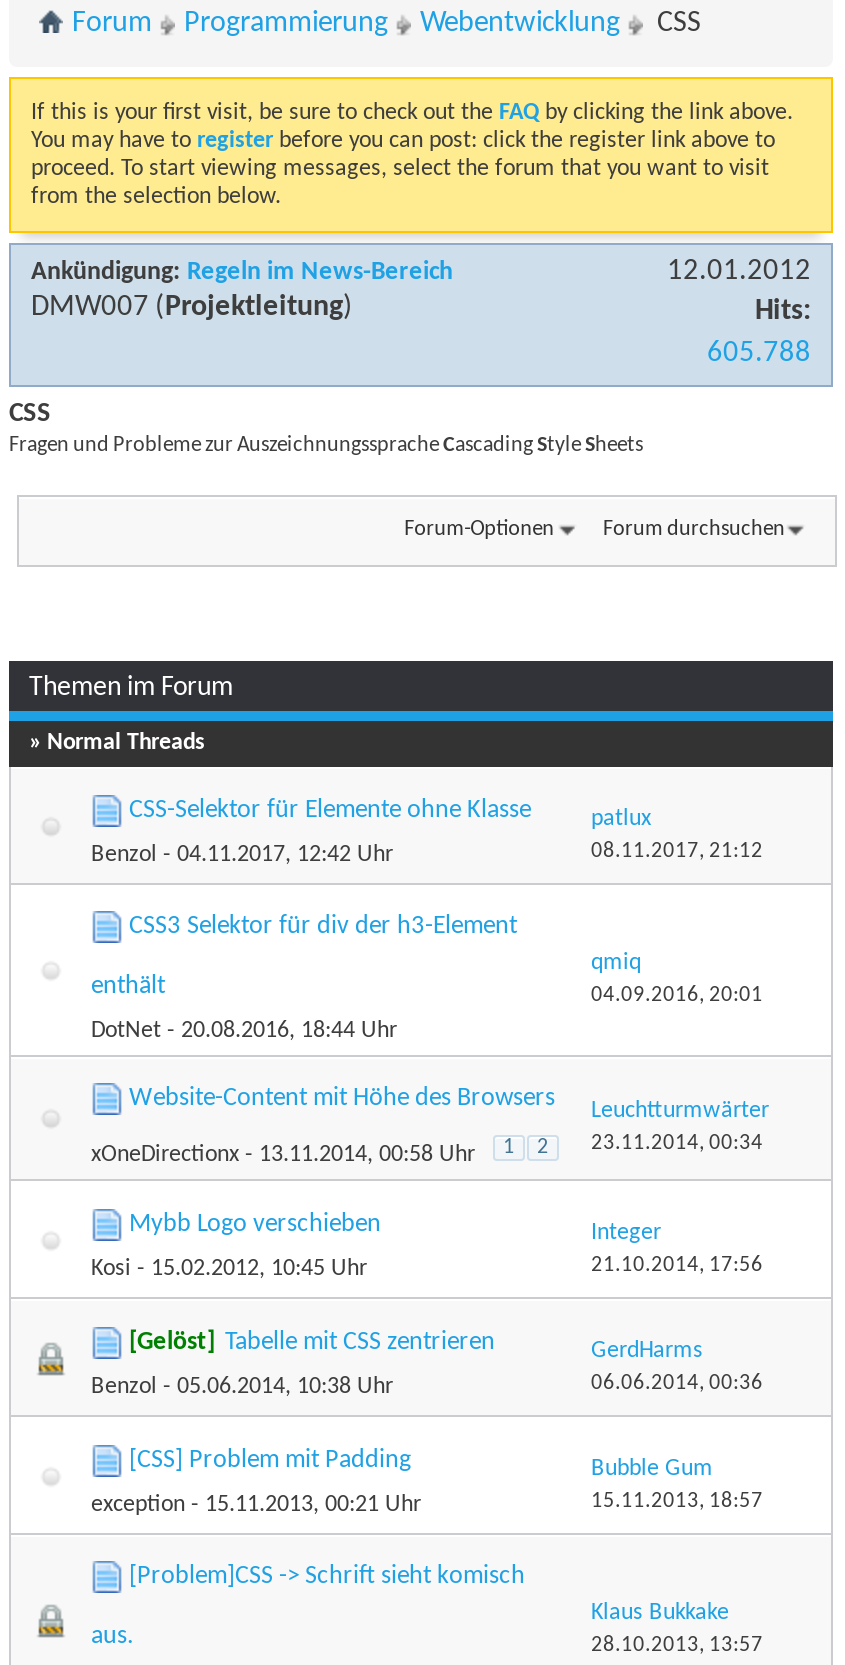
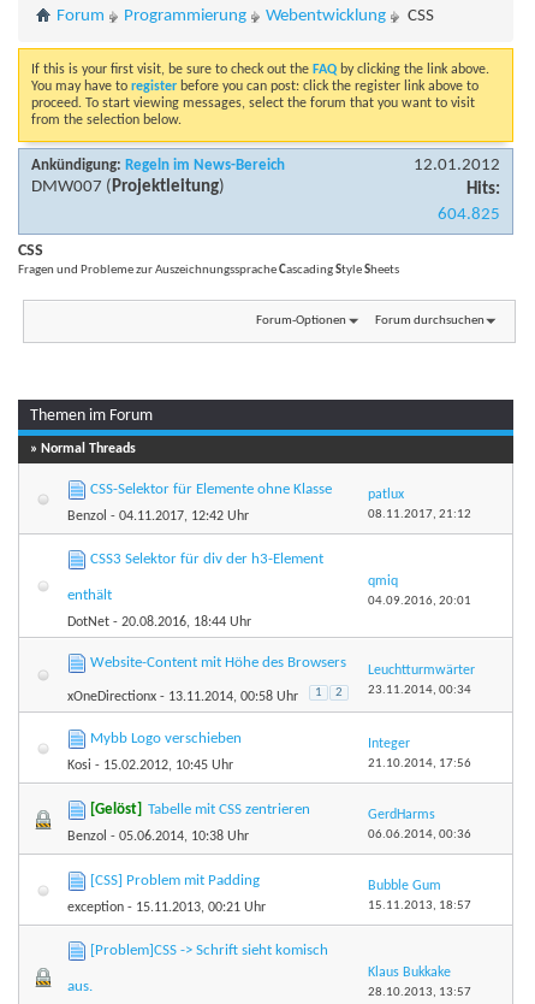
- 605.788
+ 604.825
